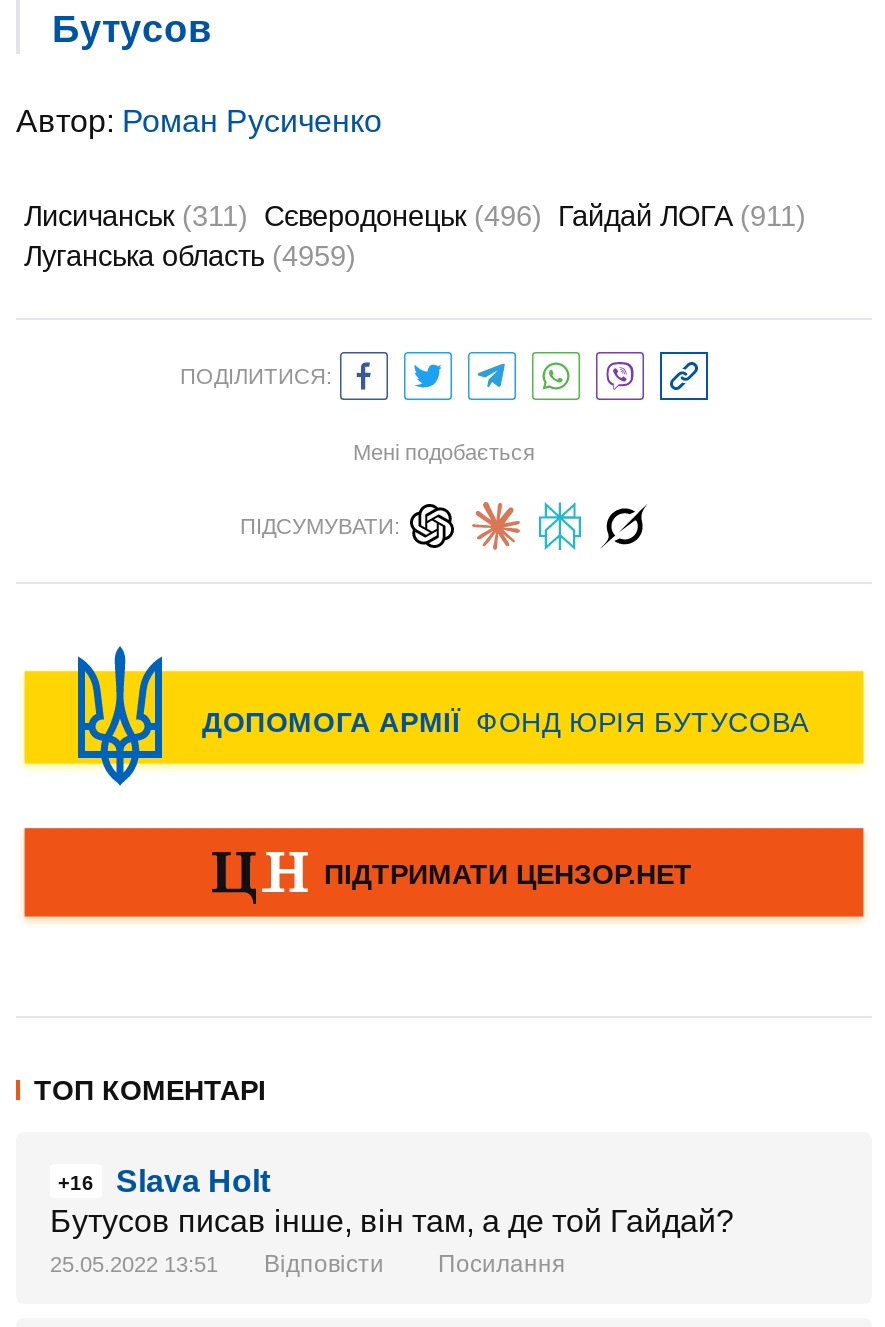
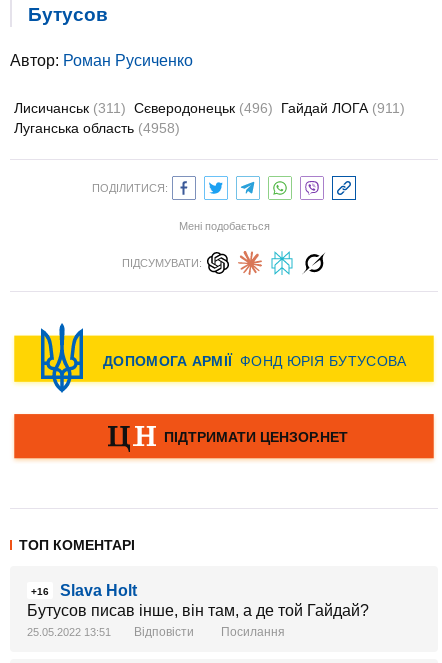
- Луганська область (4959)
+ Луганська область (4958)
